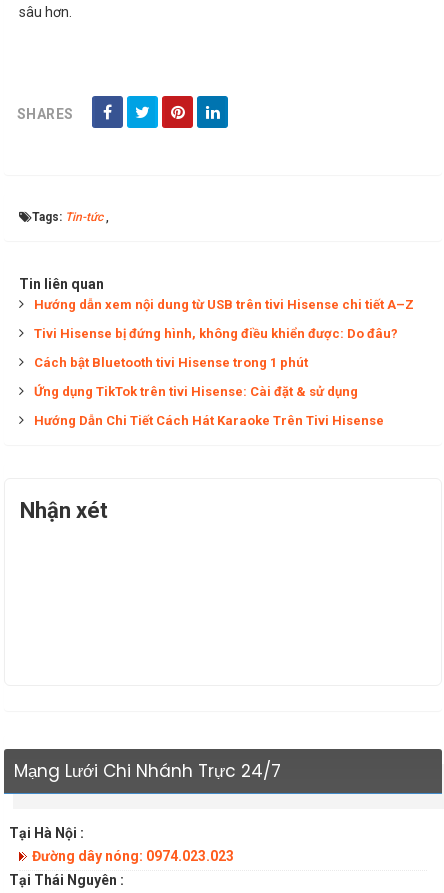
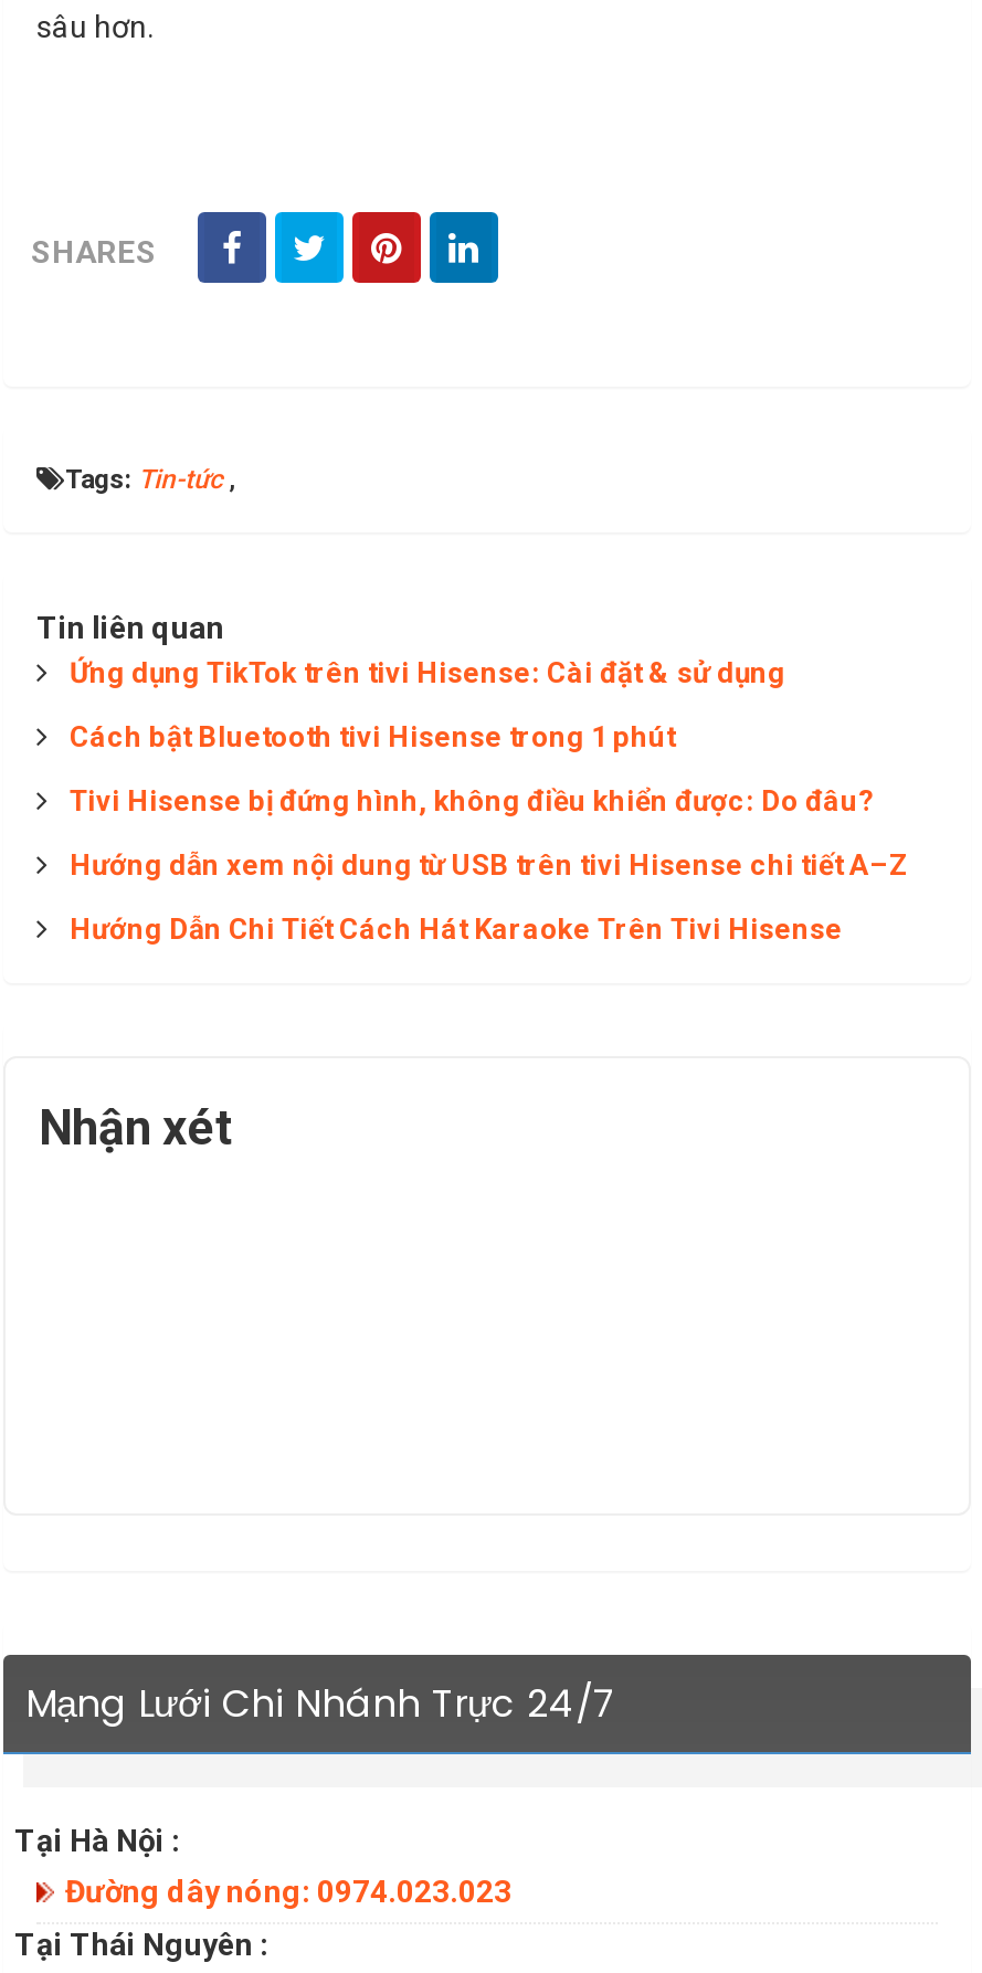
moved down: Hướng dẫn xem nội dung từ USB trên tivi Hisense chi tiết A–Z

moved up: Tivi Hisense bị đứng hình, không điều khiển được: Do đâu? | Cách bật Bluetooth tivi Hisense trong 1 phút | Ứng dụng TikTok trên tivi Hisense: Cài đặt & sử dụng
